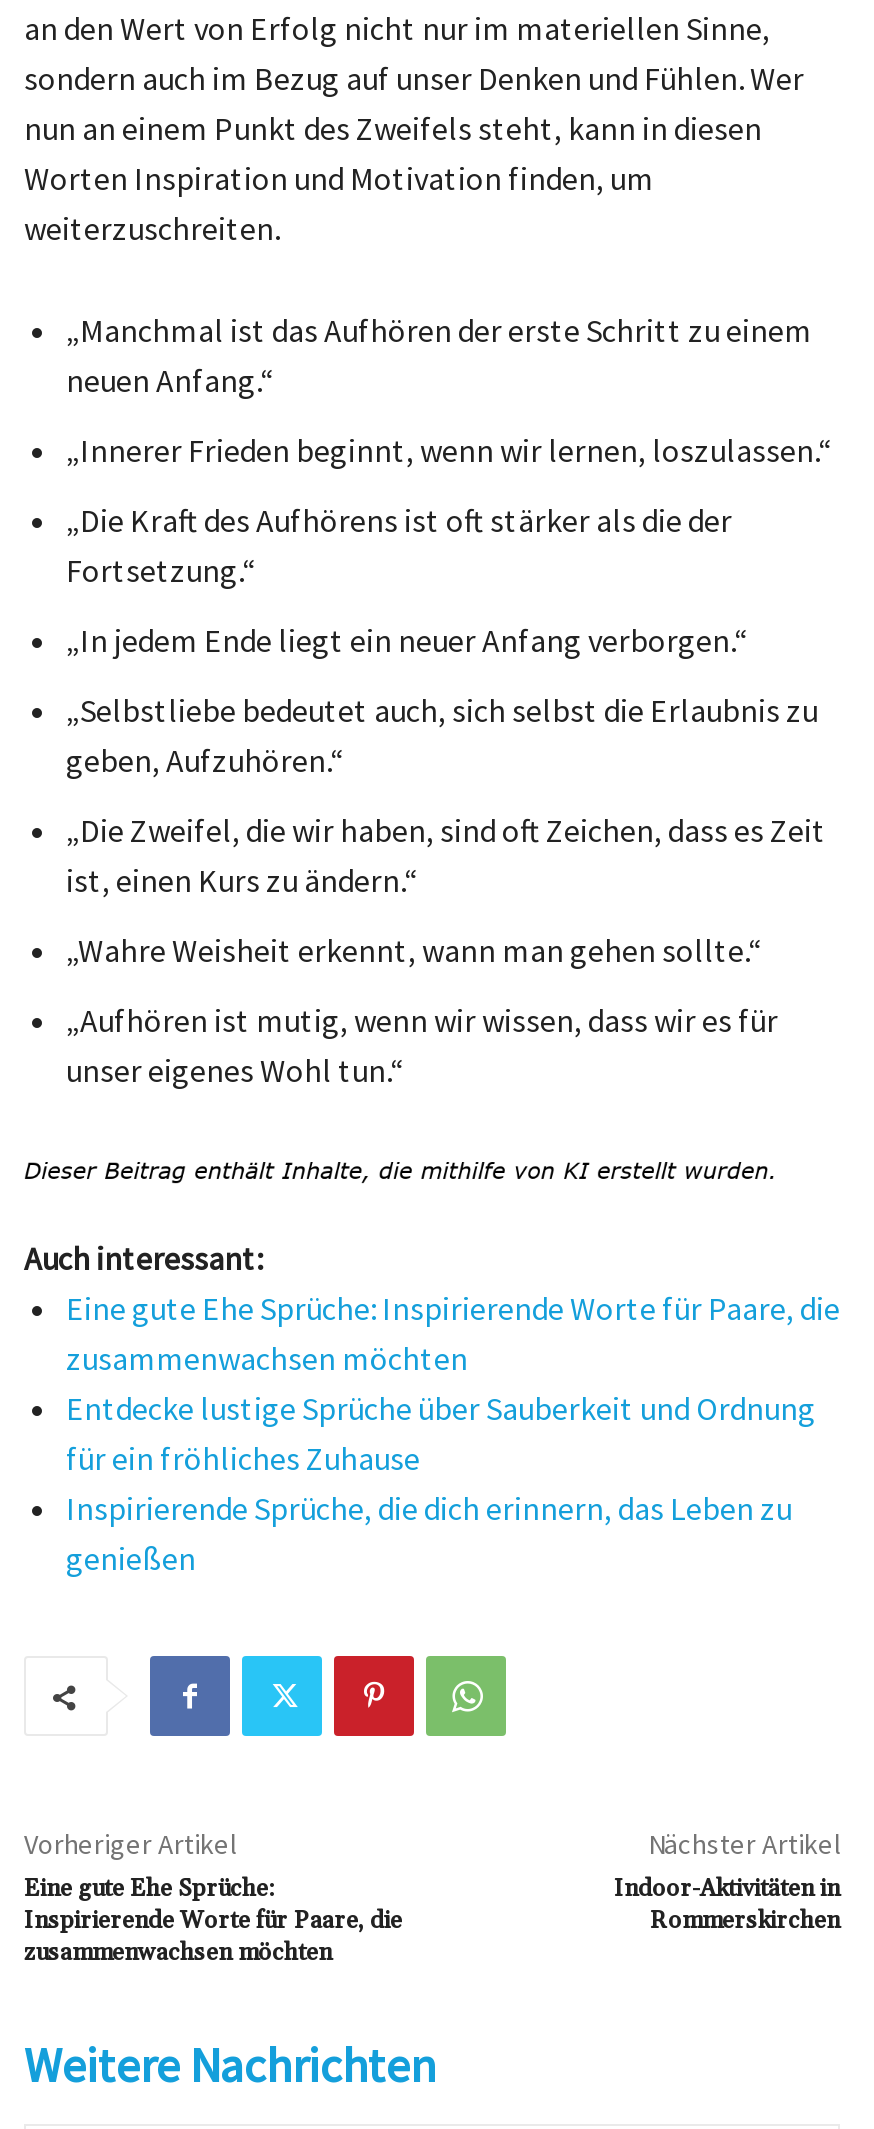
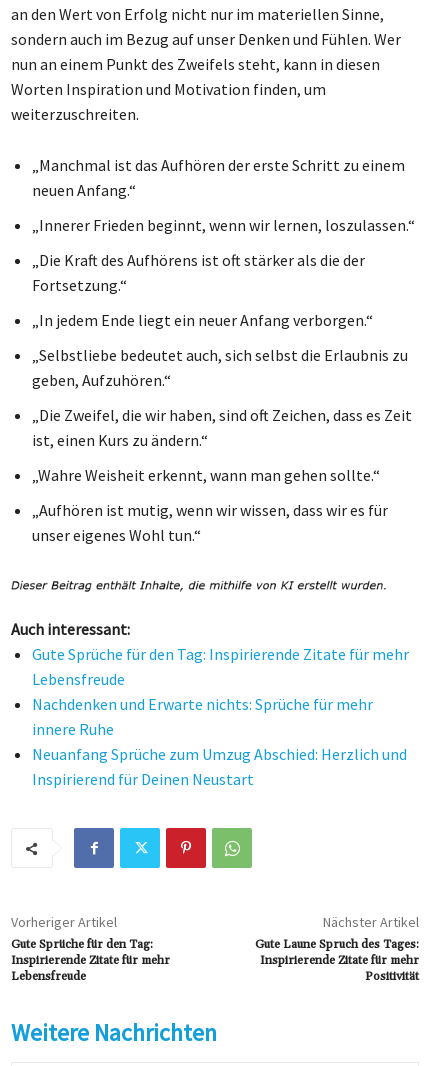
- Eine gute Ehe Sprüche: Inspirierende Worte für Paare, die
- zusammenwachsen möchten
- Entdecke lustige Sprüche über Sauberkeit und Ordnung
- für ein fröhliches Zuhause
- Inspirierende Sprüche, die dich erinnern, das Leben zu
- genießen
+ Gute Sprüche für den Tag: Inspirierende Zitate für mehr
+ Lebensfreude
+ Nachdenken und Erwarte nichts: Sprüche für mehr
+ innere Ruhe
+ Neuanfang Sprüche zum Umzug Abschied: Herzlich und
+ Inspirierend für Deinen Neustart

- Eine gute Ehe Sprüche:
- Inspirierende Worte für Paare, die
- zusammenwachsen möchten
+ Gute Sprüche für den Tag:
+ Inspirierende Zitate für mehr
+ Lebensfreude

- Indoor-Aktivitäten in
- Rommerskirchen
+ Gute Laune Spruch des Tages:
+ Inspirierende Zitate für mehr
+ Positivität
